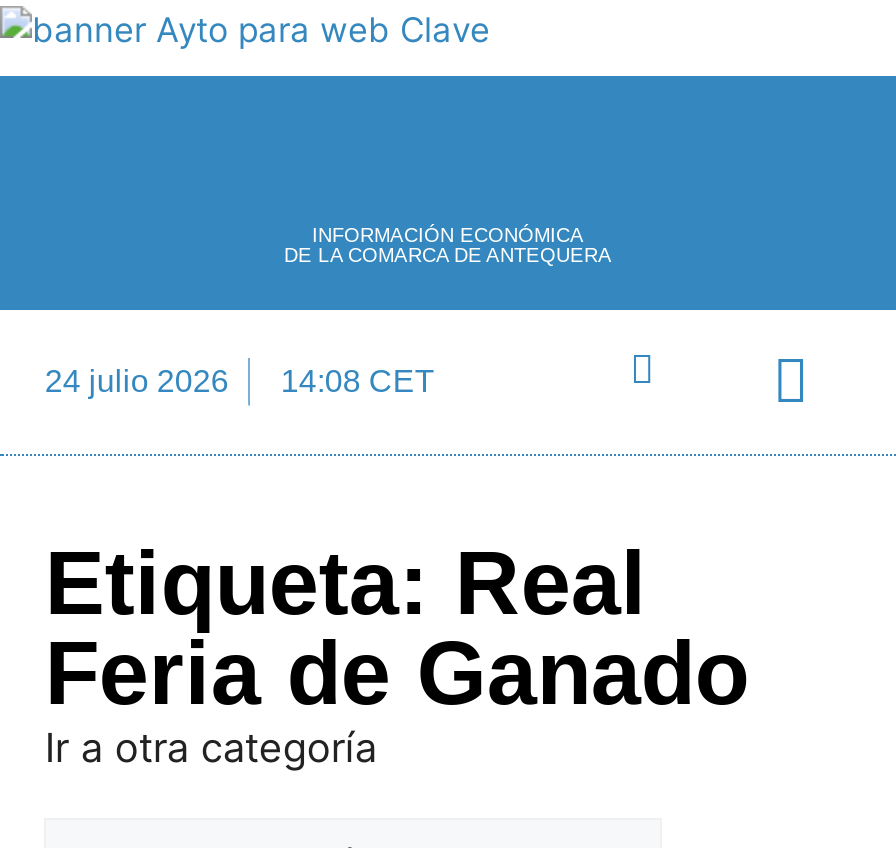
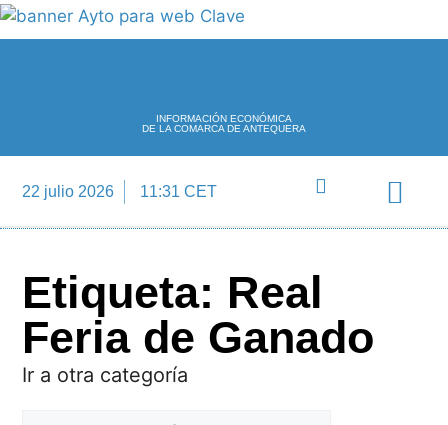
- 24 julio 2026
+ 22 julio 2026

- 14:08 CET
+ 11:31 CET
